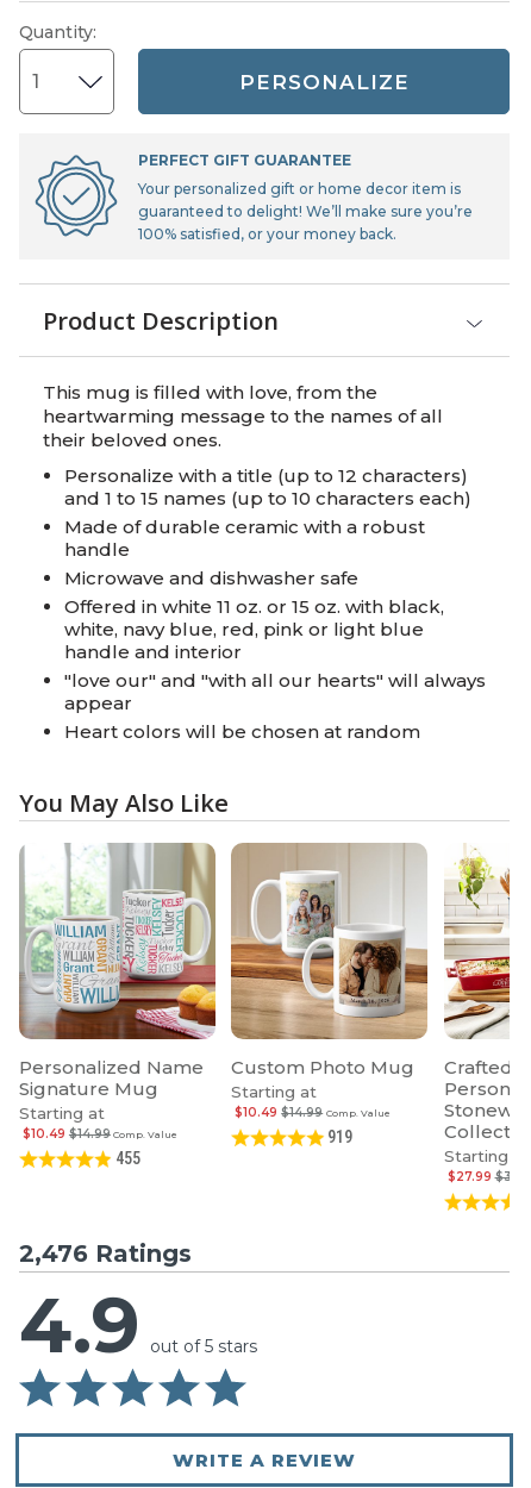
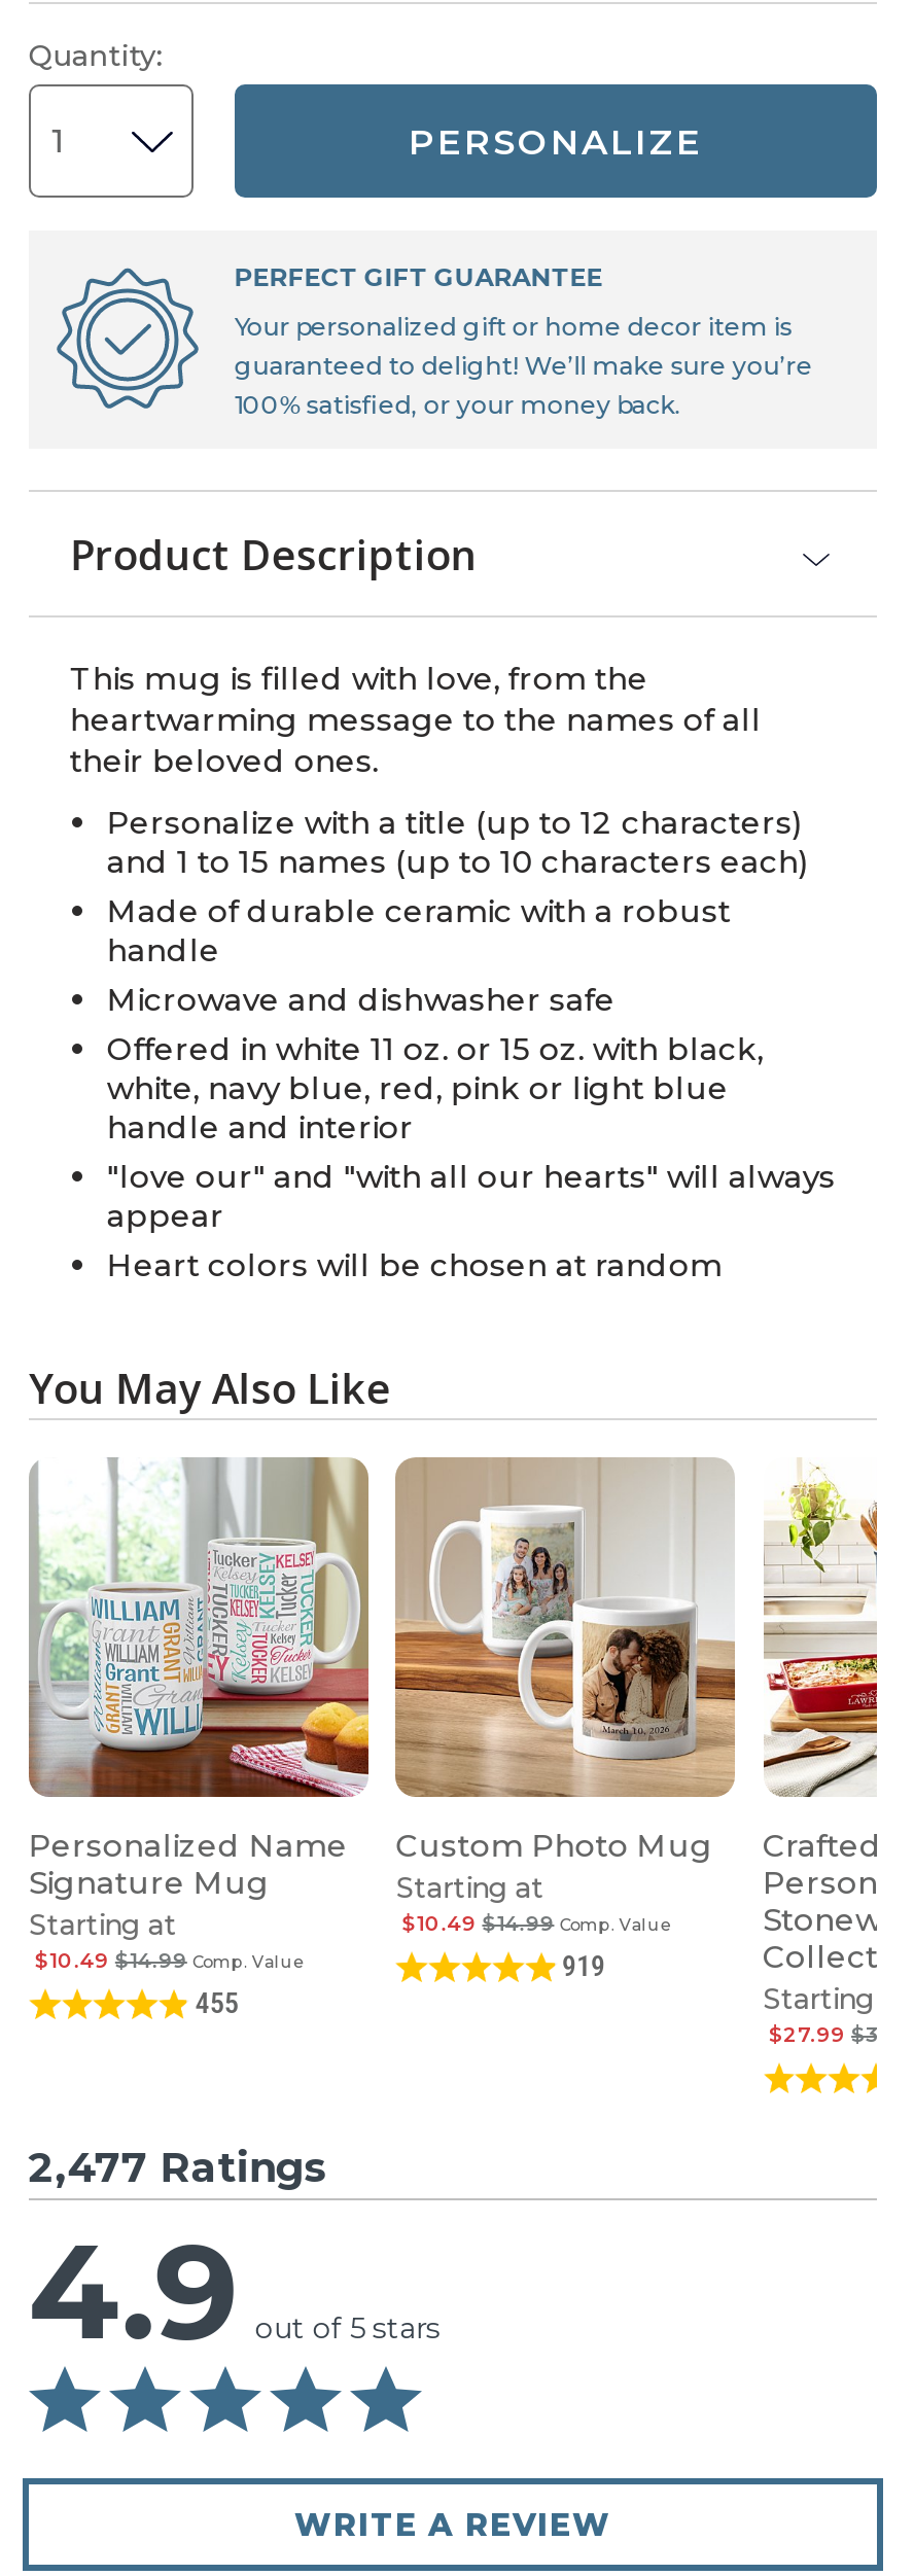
- 2,476 Ratings
+ 2,477 Ratings
